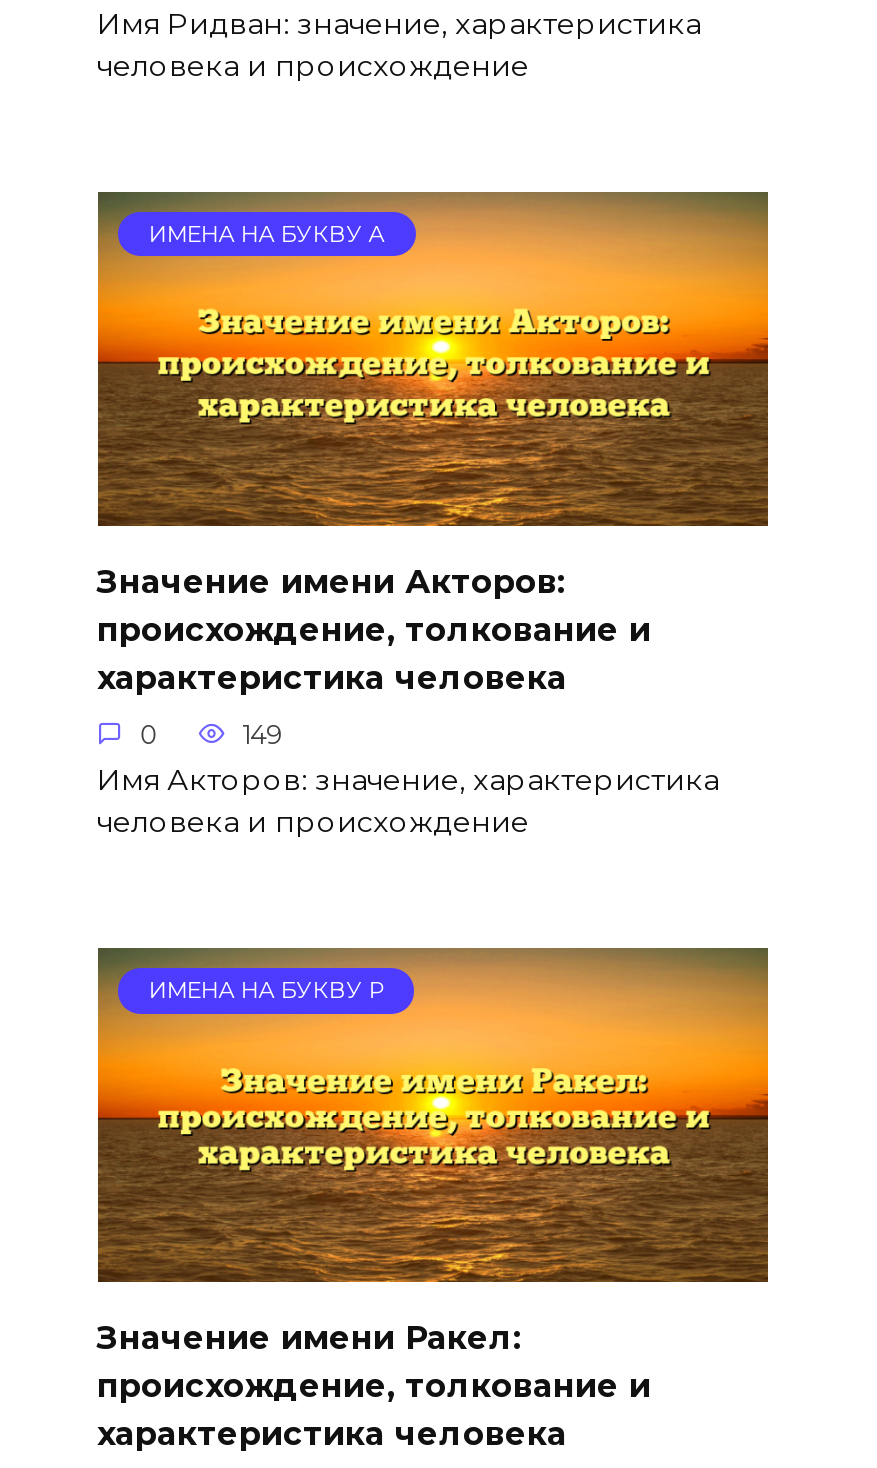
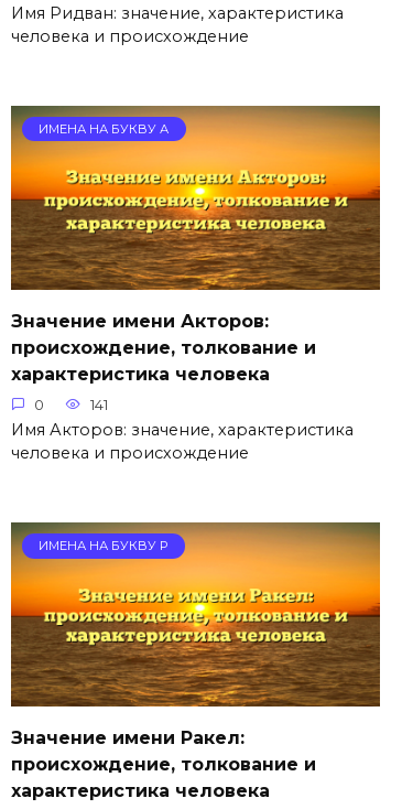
- 149
+ 141
